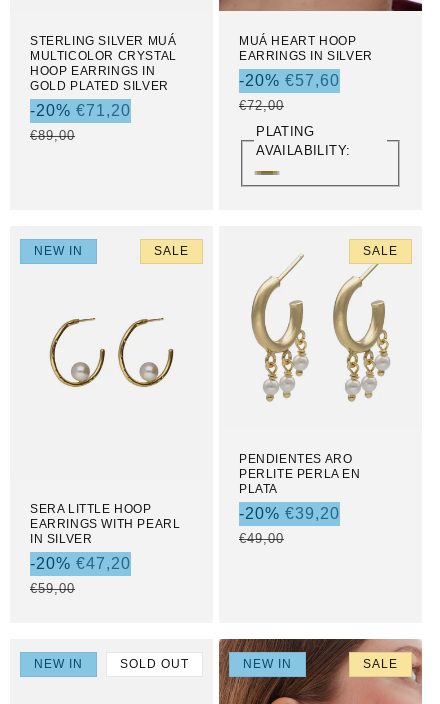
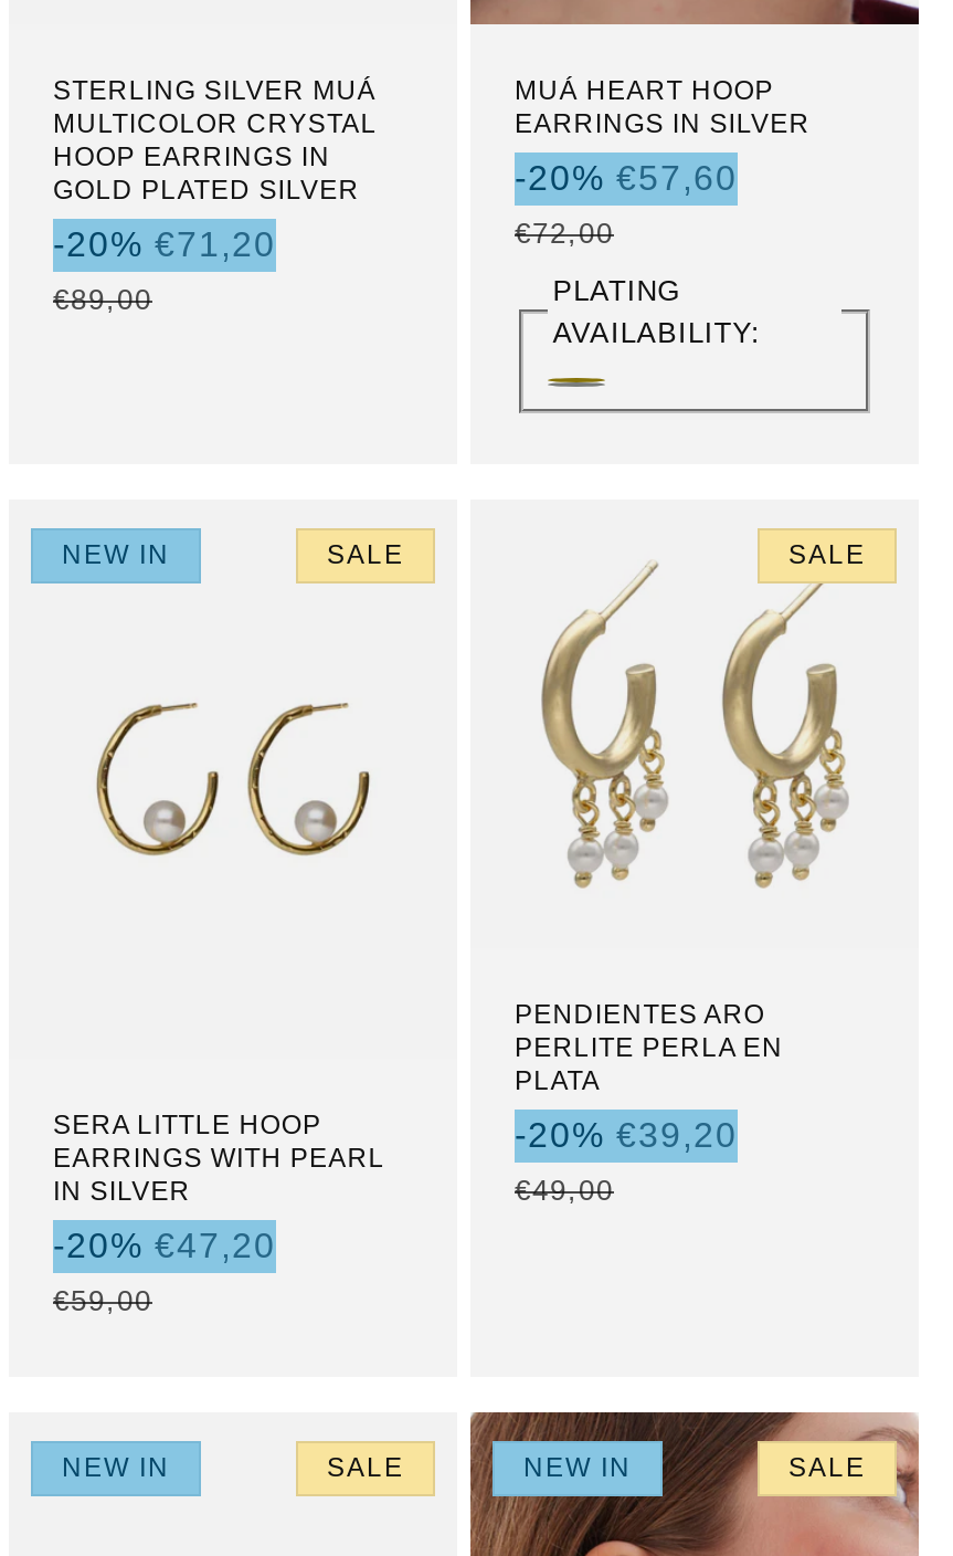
- SOLD OUT
+ SALE
